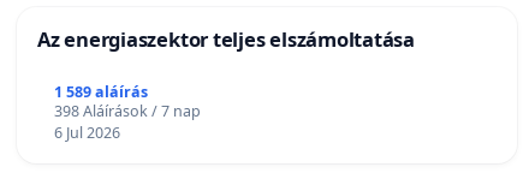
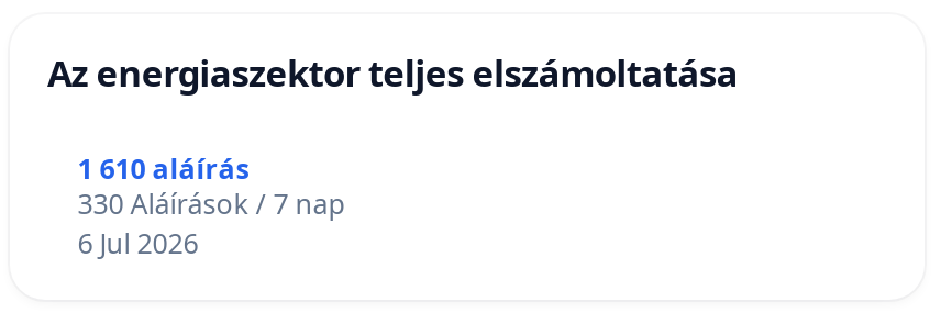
- 1 589 aláírás
+ 1 610 aláírás

- 398 Aláírások / 7 nap
+ 330 Aláírások / 7 nap
